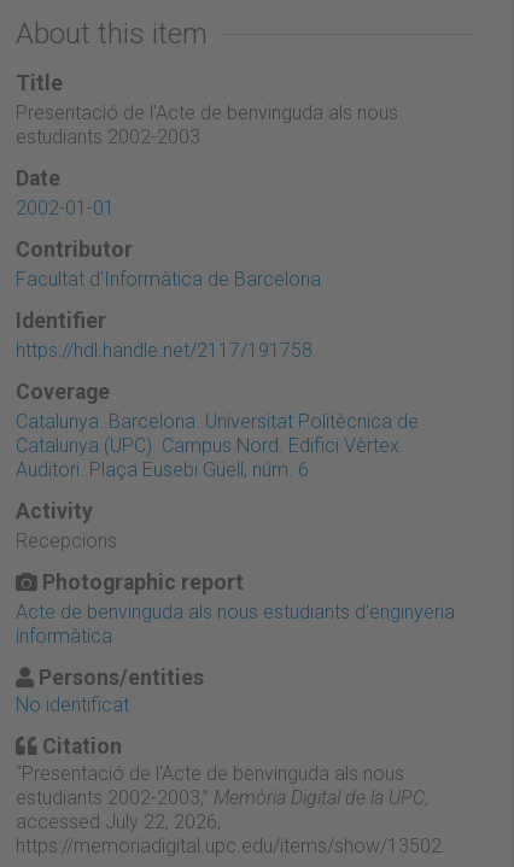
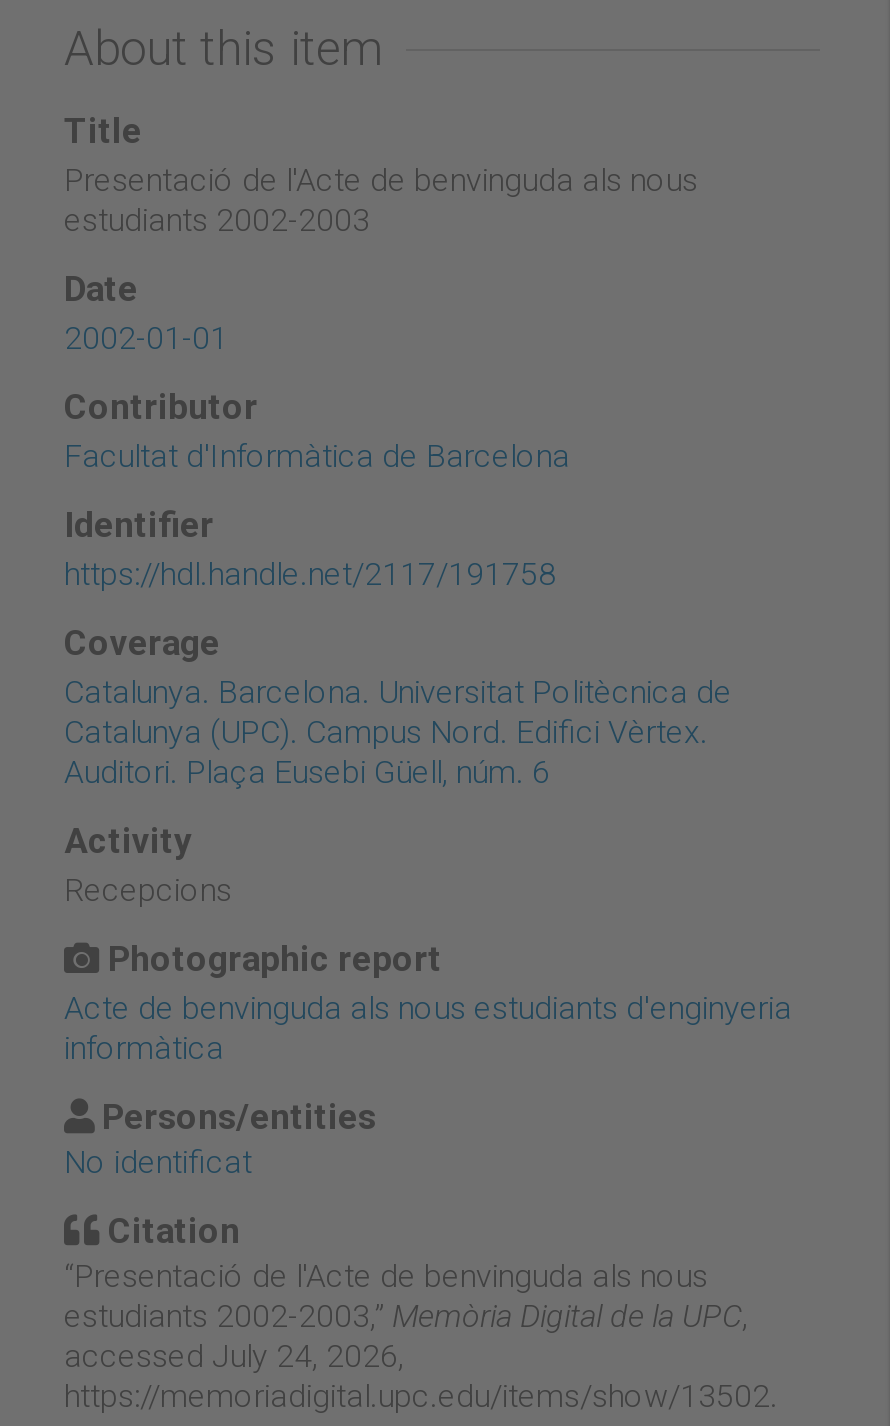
- accessed July 22, 2026,
+ accessed July 24, 2026,
